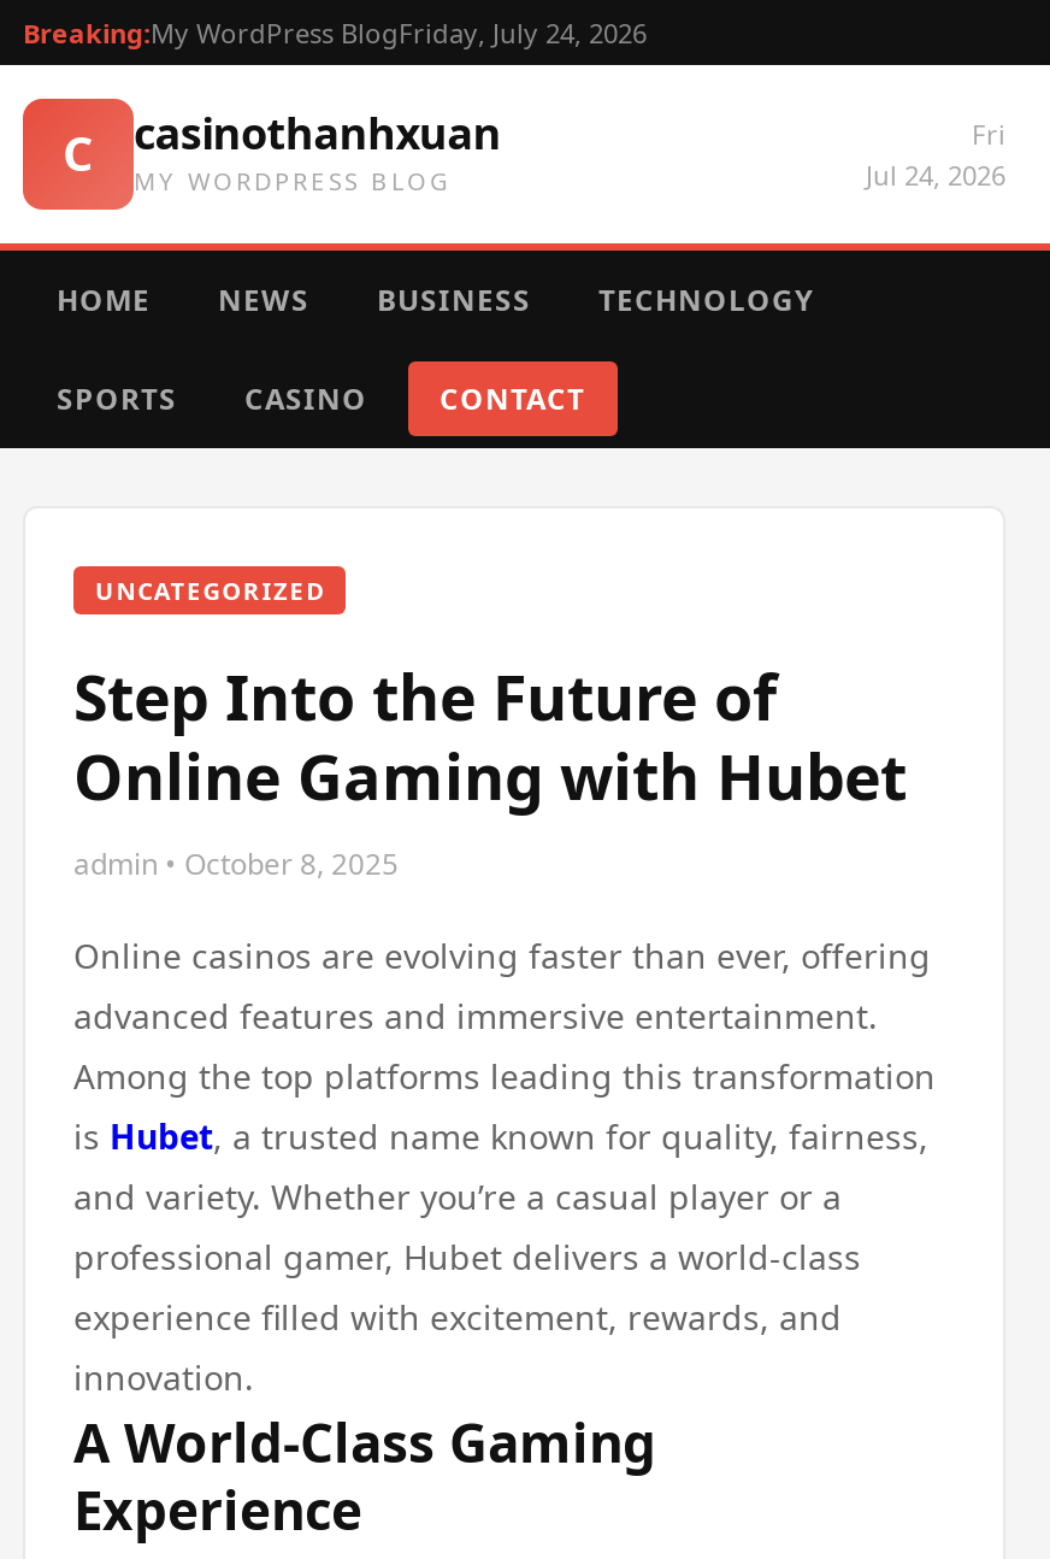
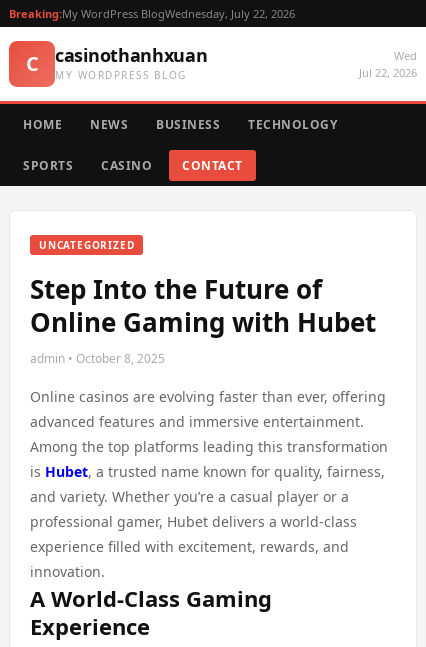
- Breaking:My WordPress BlogFriday, July 24, 2026
+ Breaking:My WordPress BlogWednesday, July 22, 2026

- Fri
- Jul 24, 2026
+ Wed
+ Jul 22, 2026
